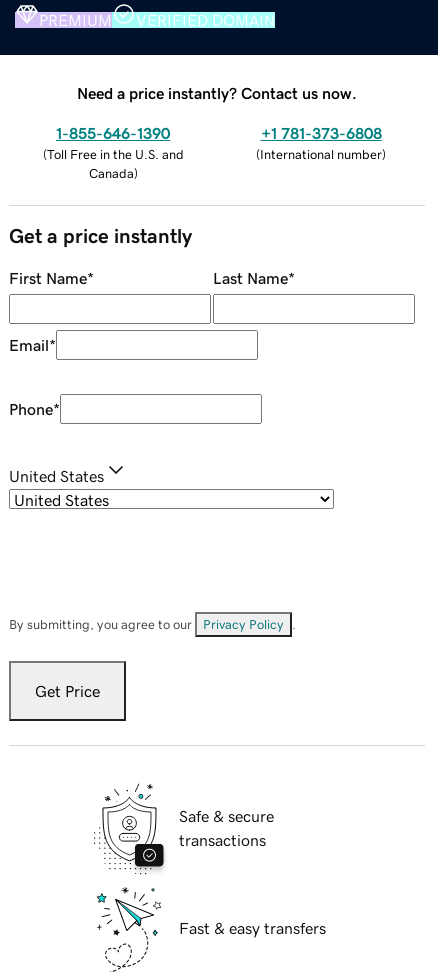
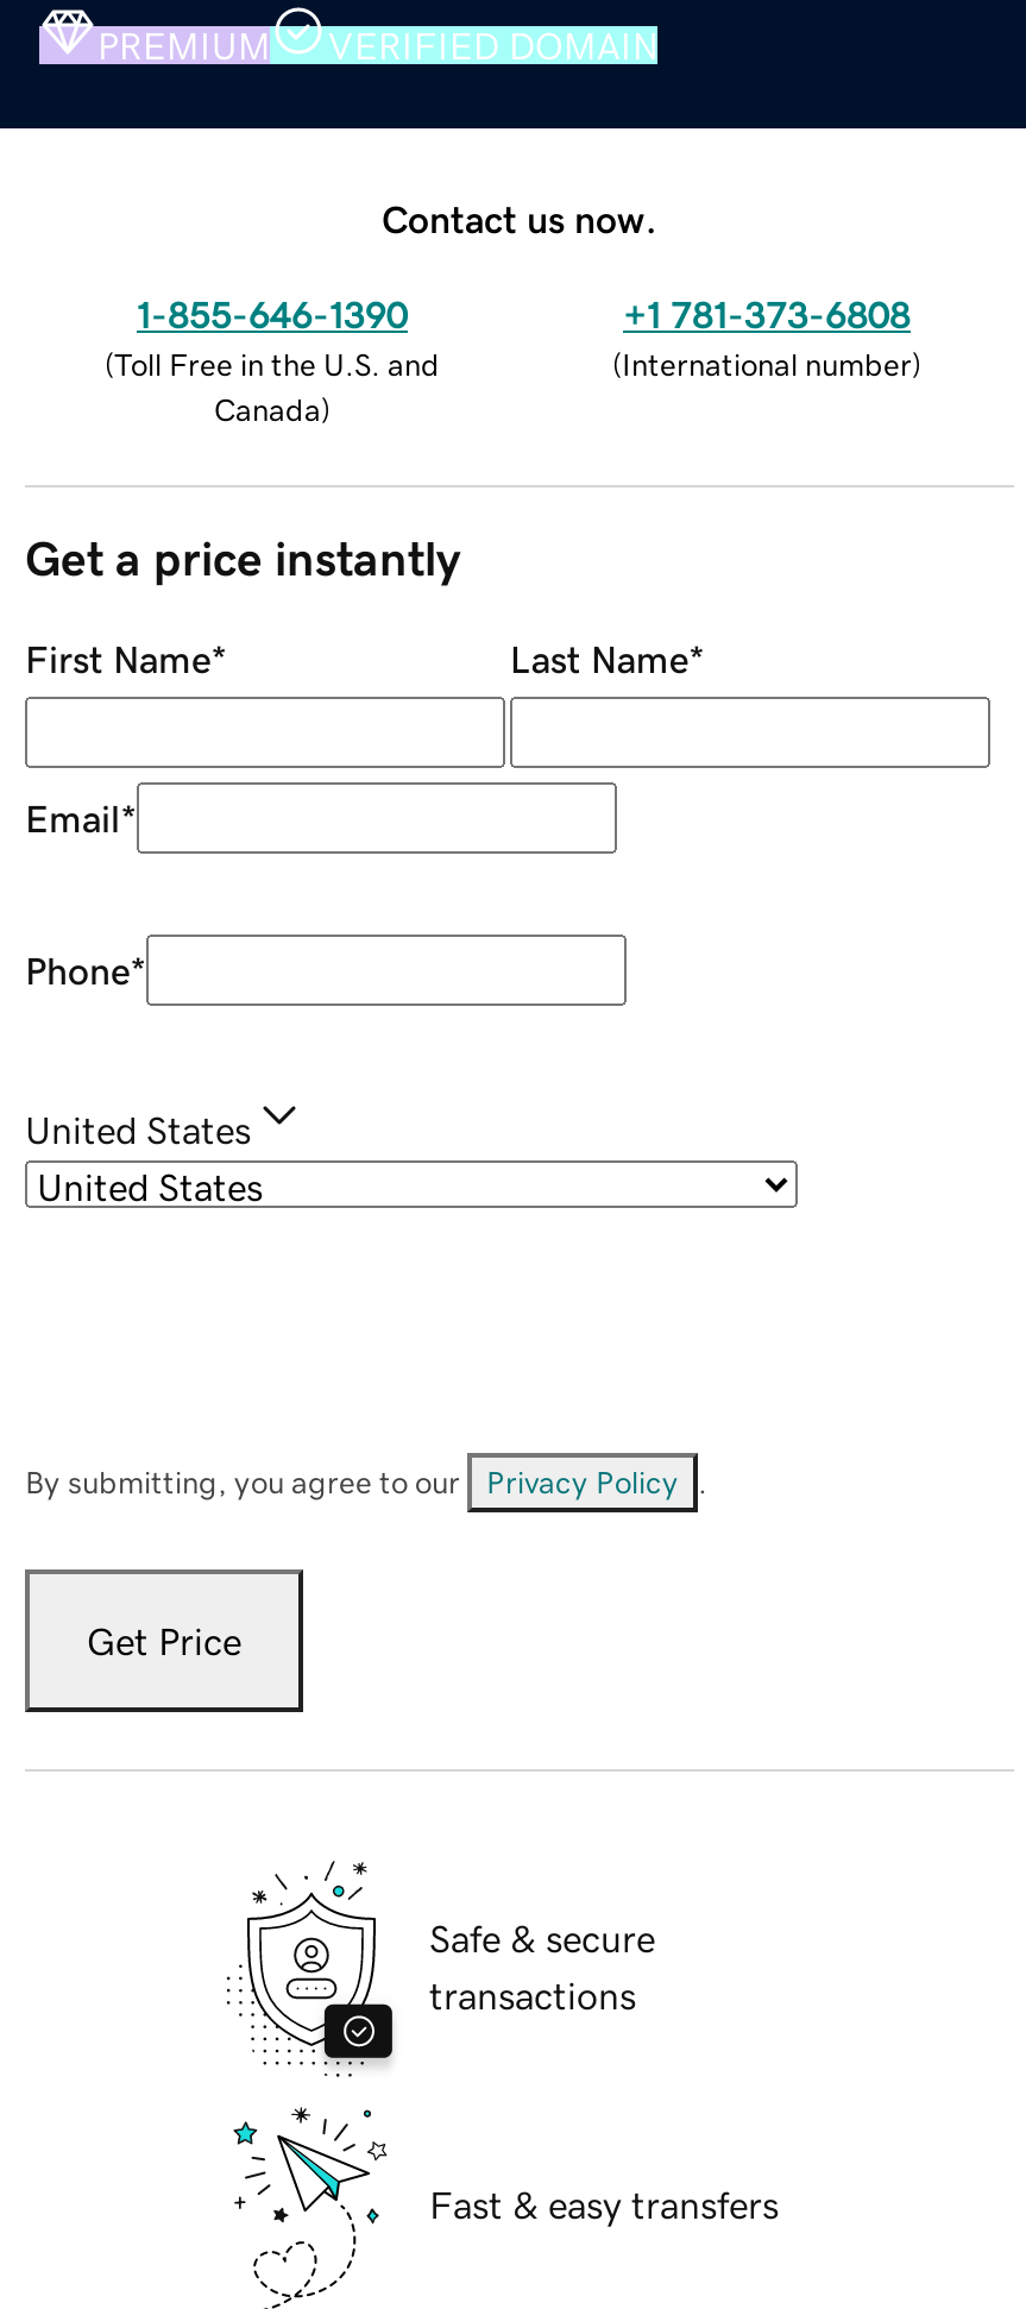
- Need a price instantly? Contact us now.
+ Contact us now.
